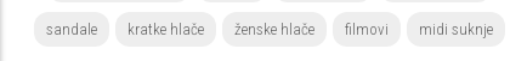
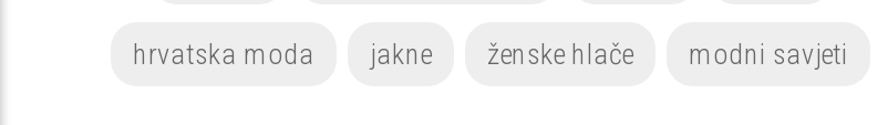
- sandale
- kratke hlače
+ hrvatska moda
+ jakne

- filmovi
- midi suknje
+ modni savjeti
